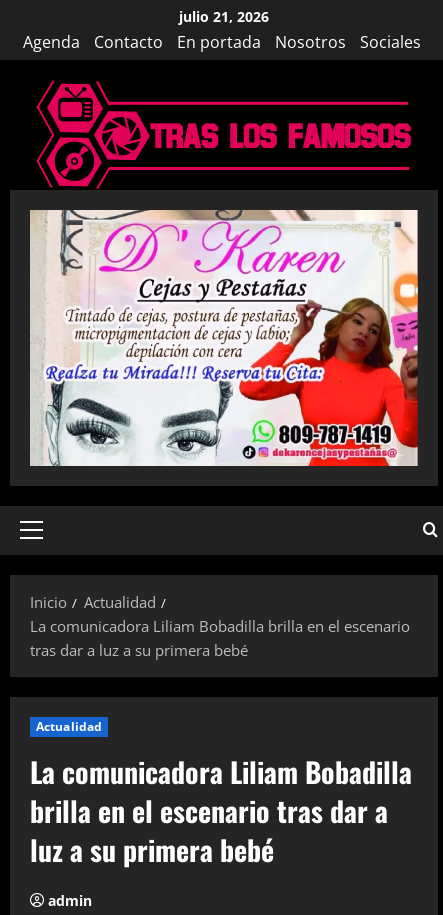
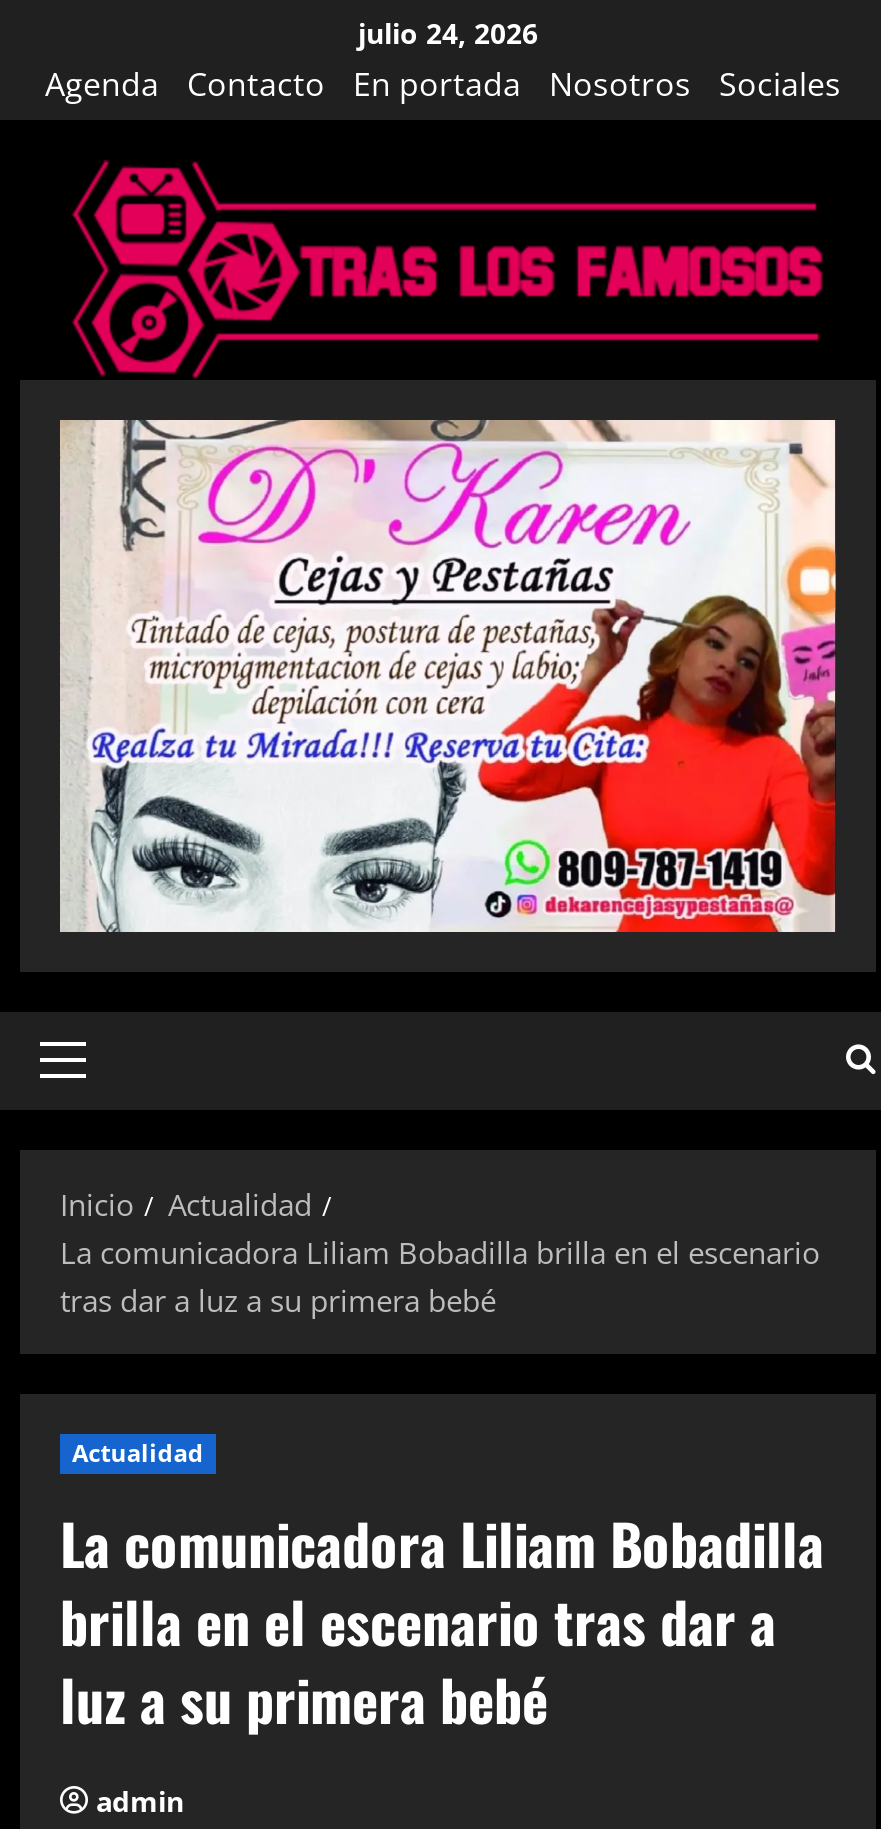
- julio 21, 2026
+ julio 24, 2026
